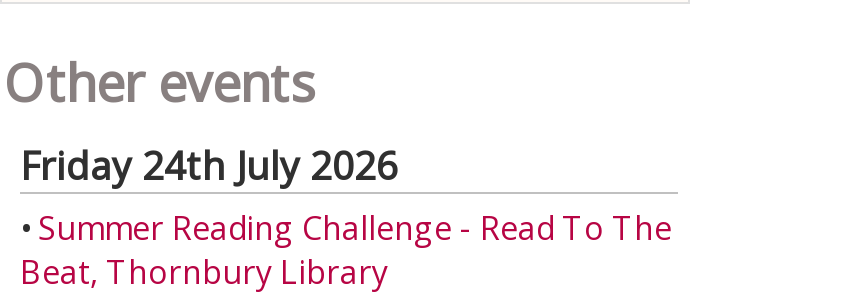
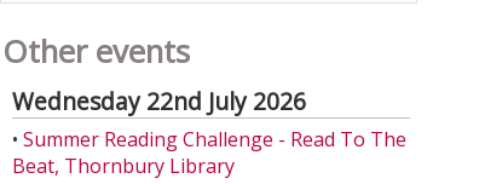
- Friday 24th July 2026
+ Wednesday 22nd July 2026
